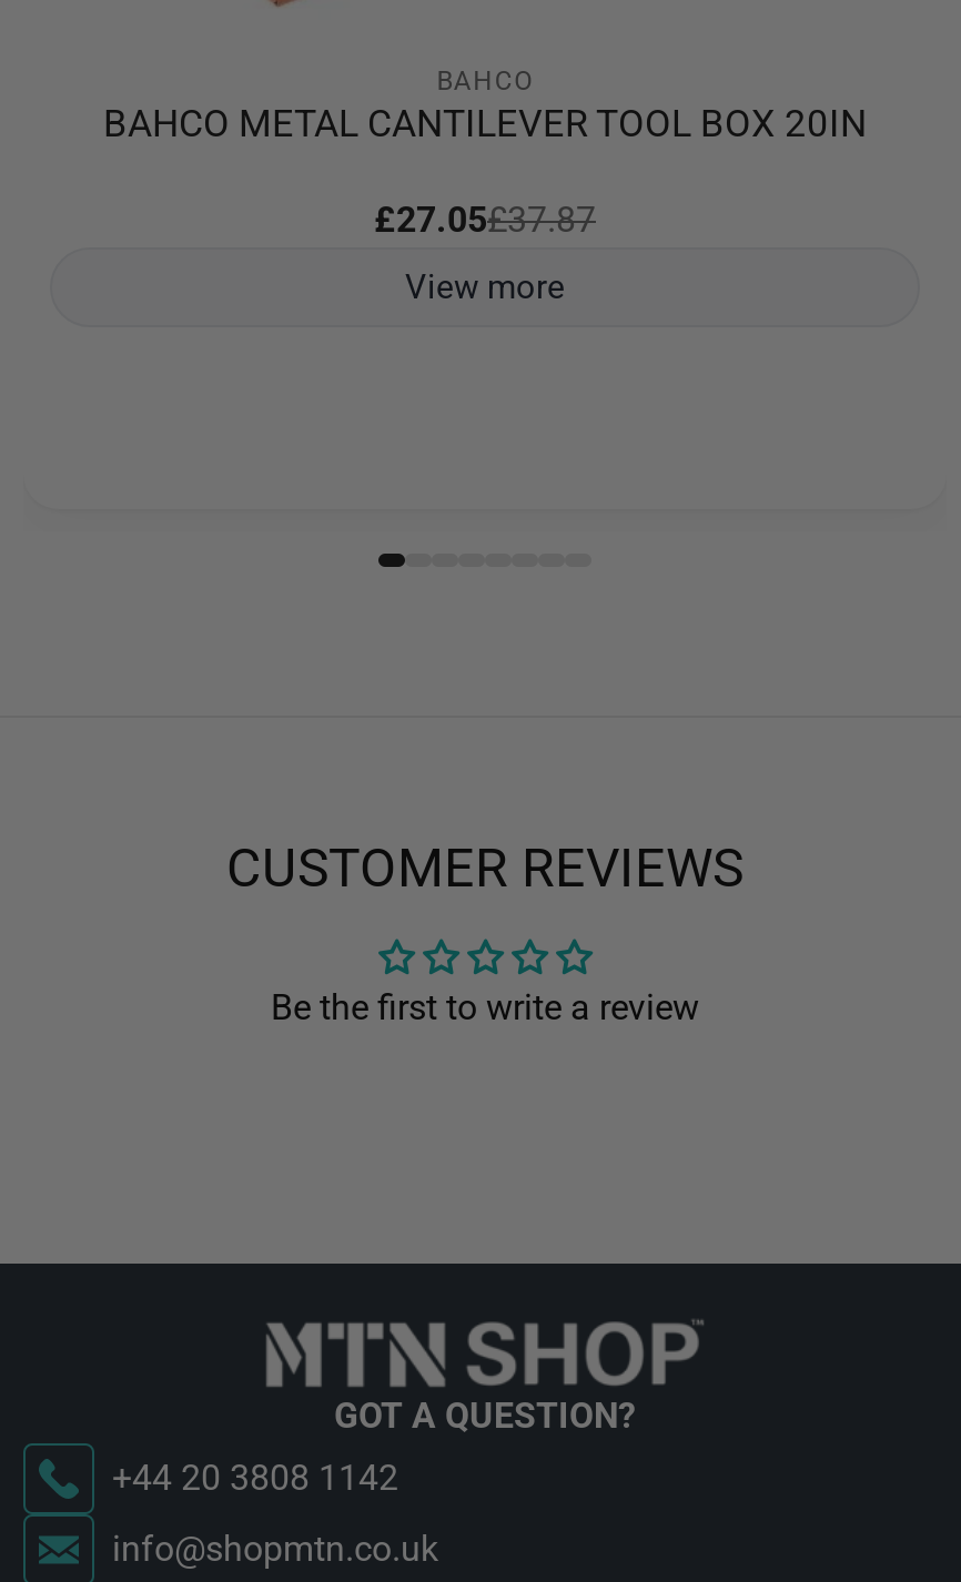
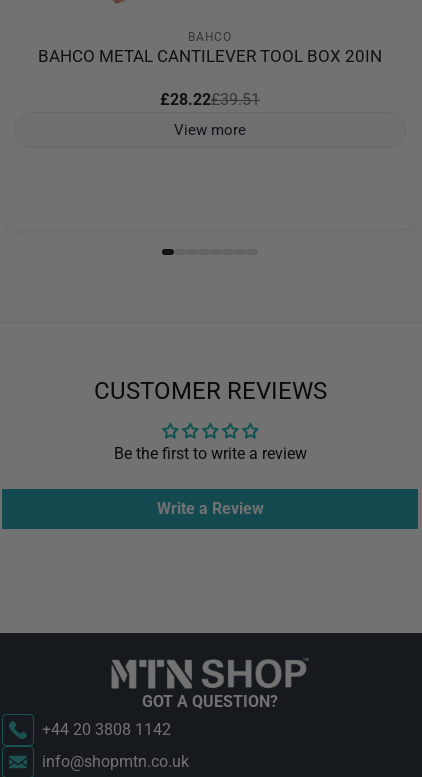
- £27.05£37.87
+ £28.22£39.51

+ Write a Review
